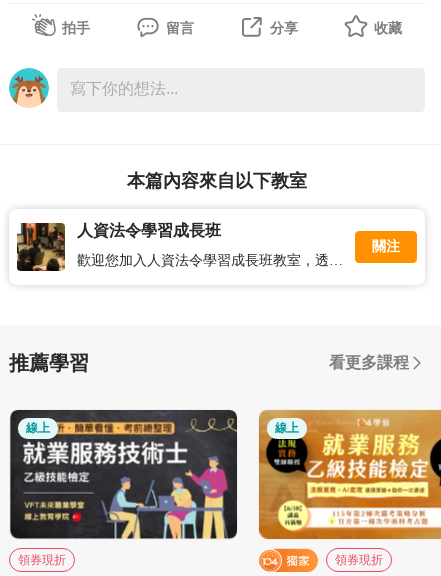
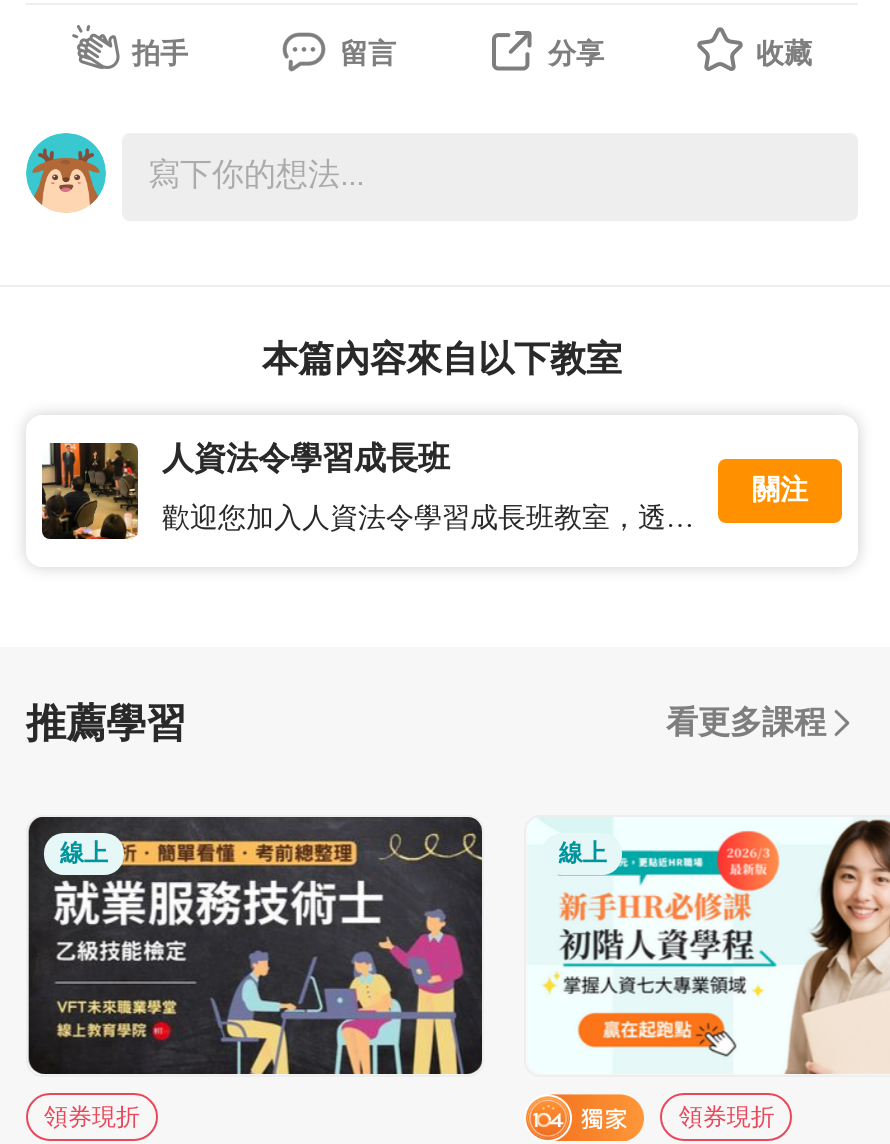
- [image]
+ [image]
